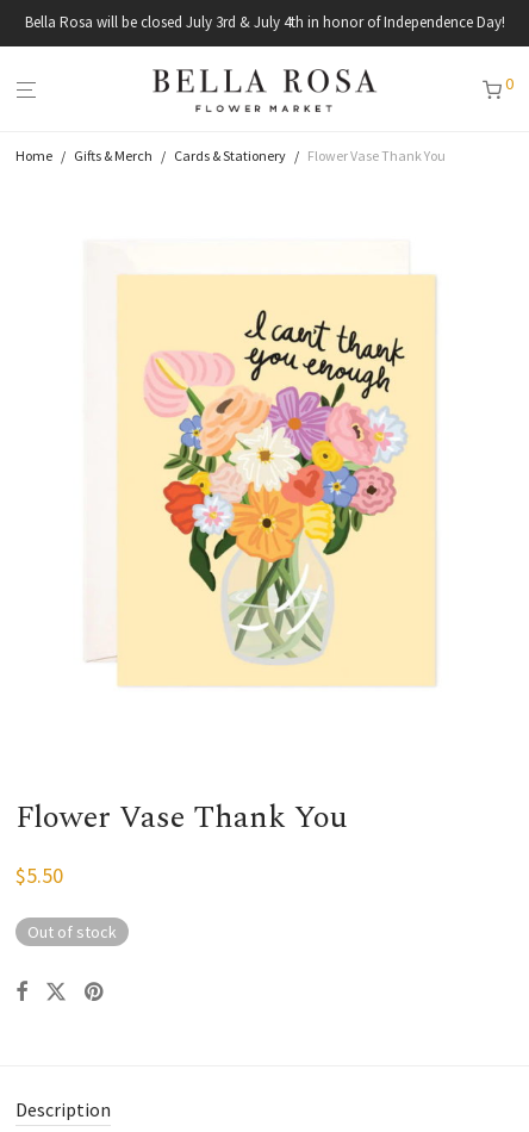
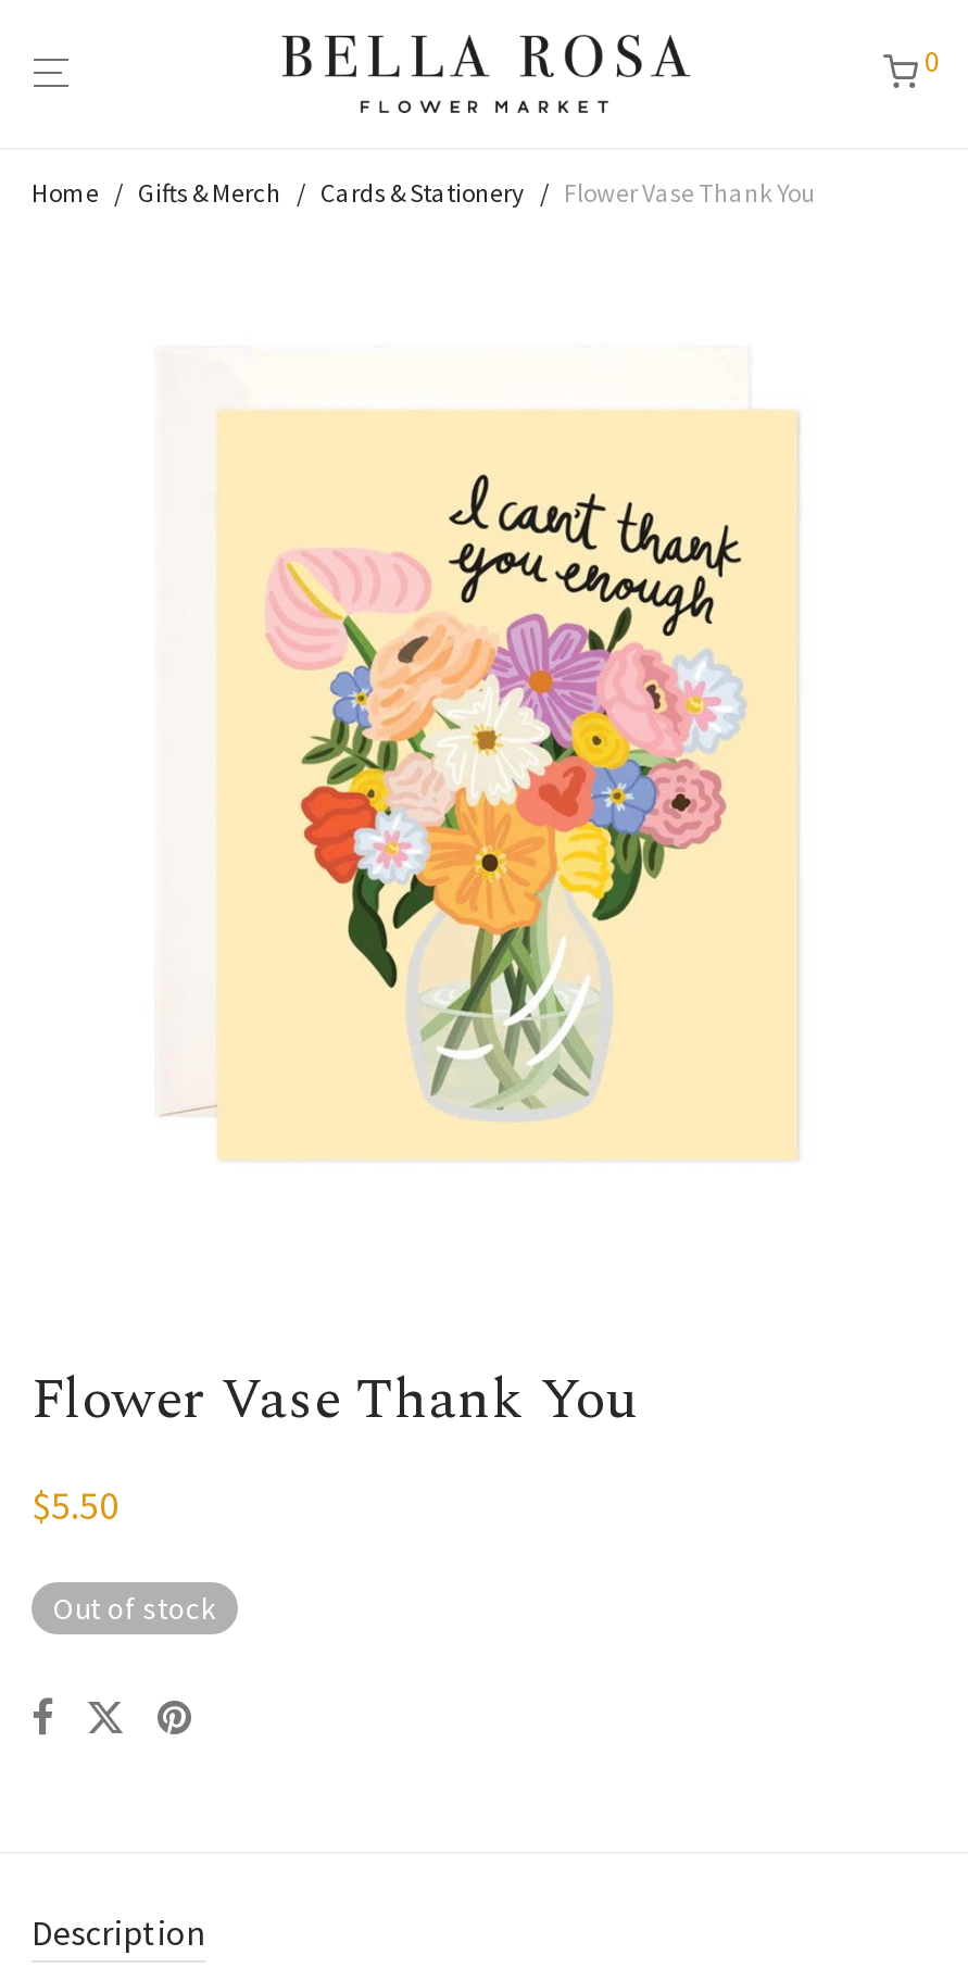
- Bella Rosa will be closed July 3rd & July 4th in honor of Independence Day!
